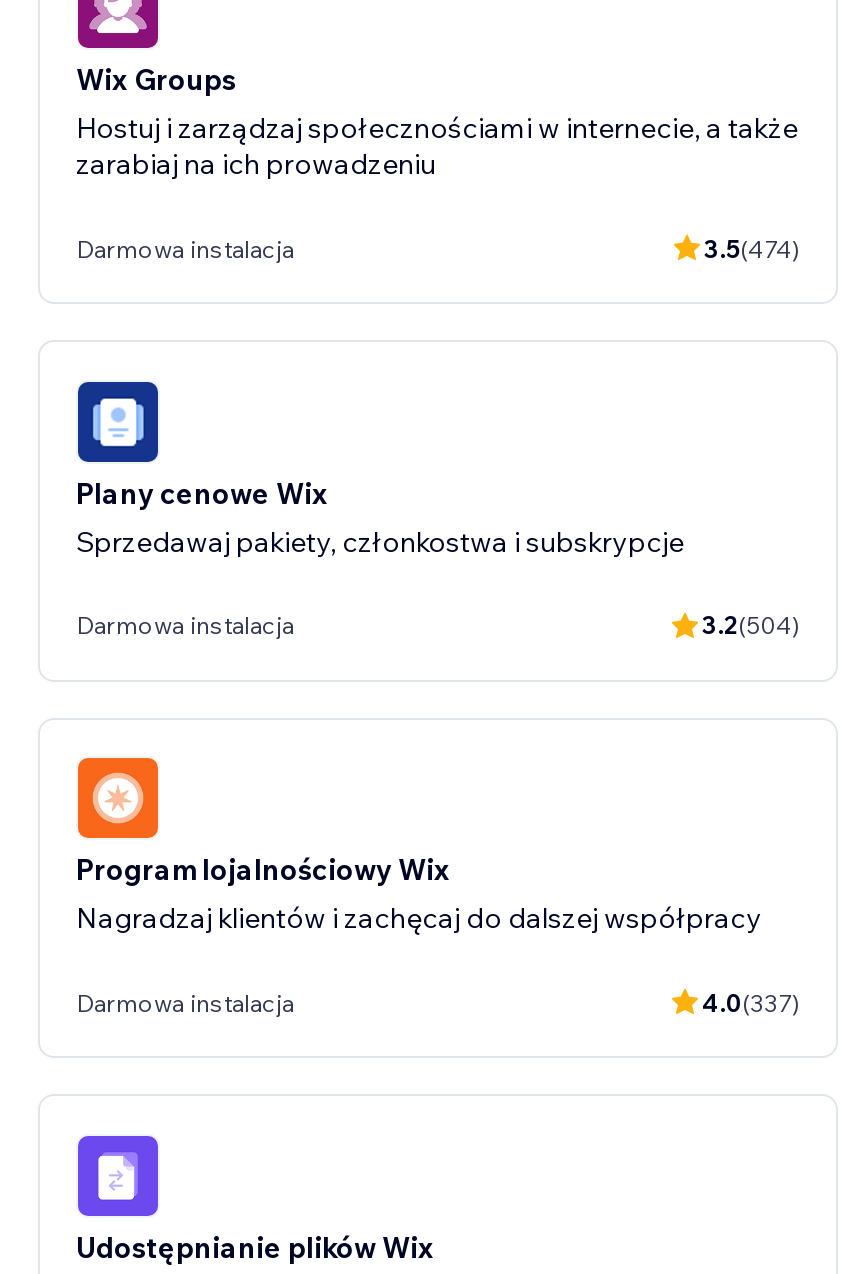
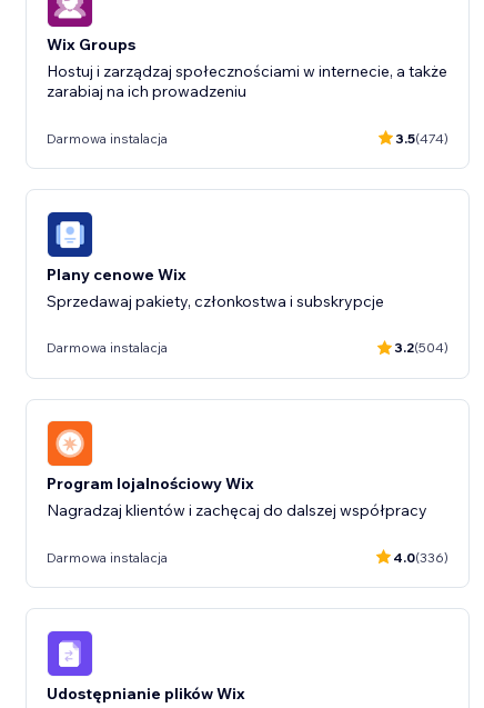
- 4.0(337)
+ 4.0(336)
